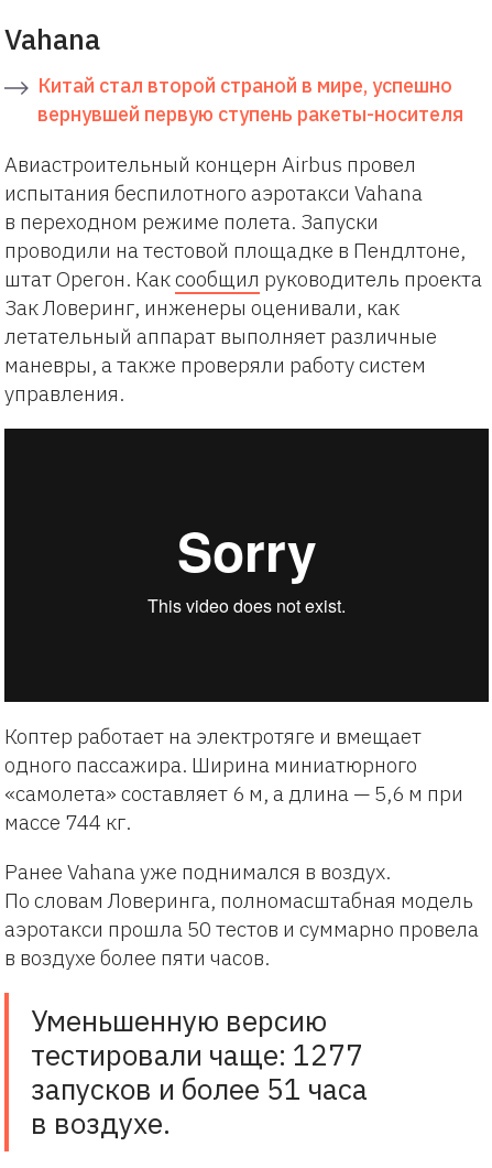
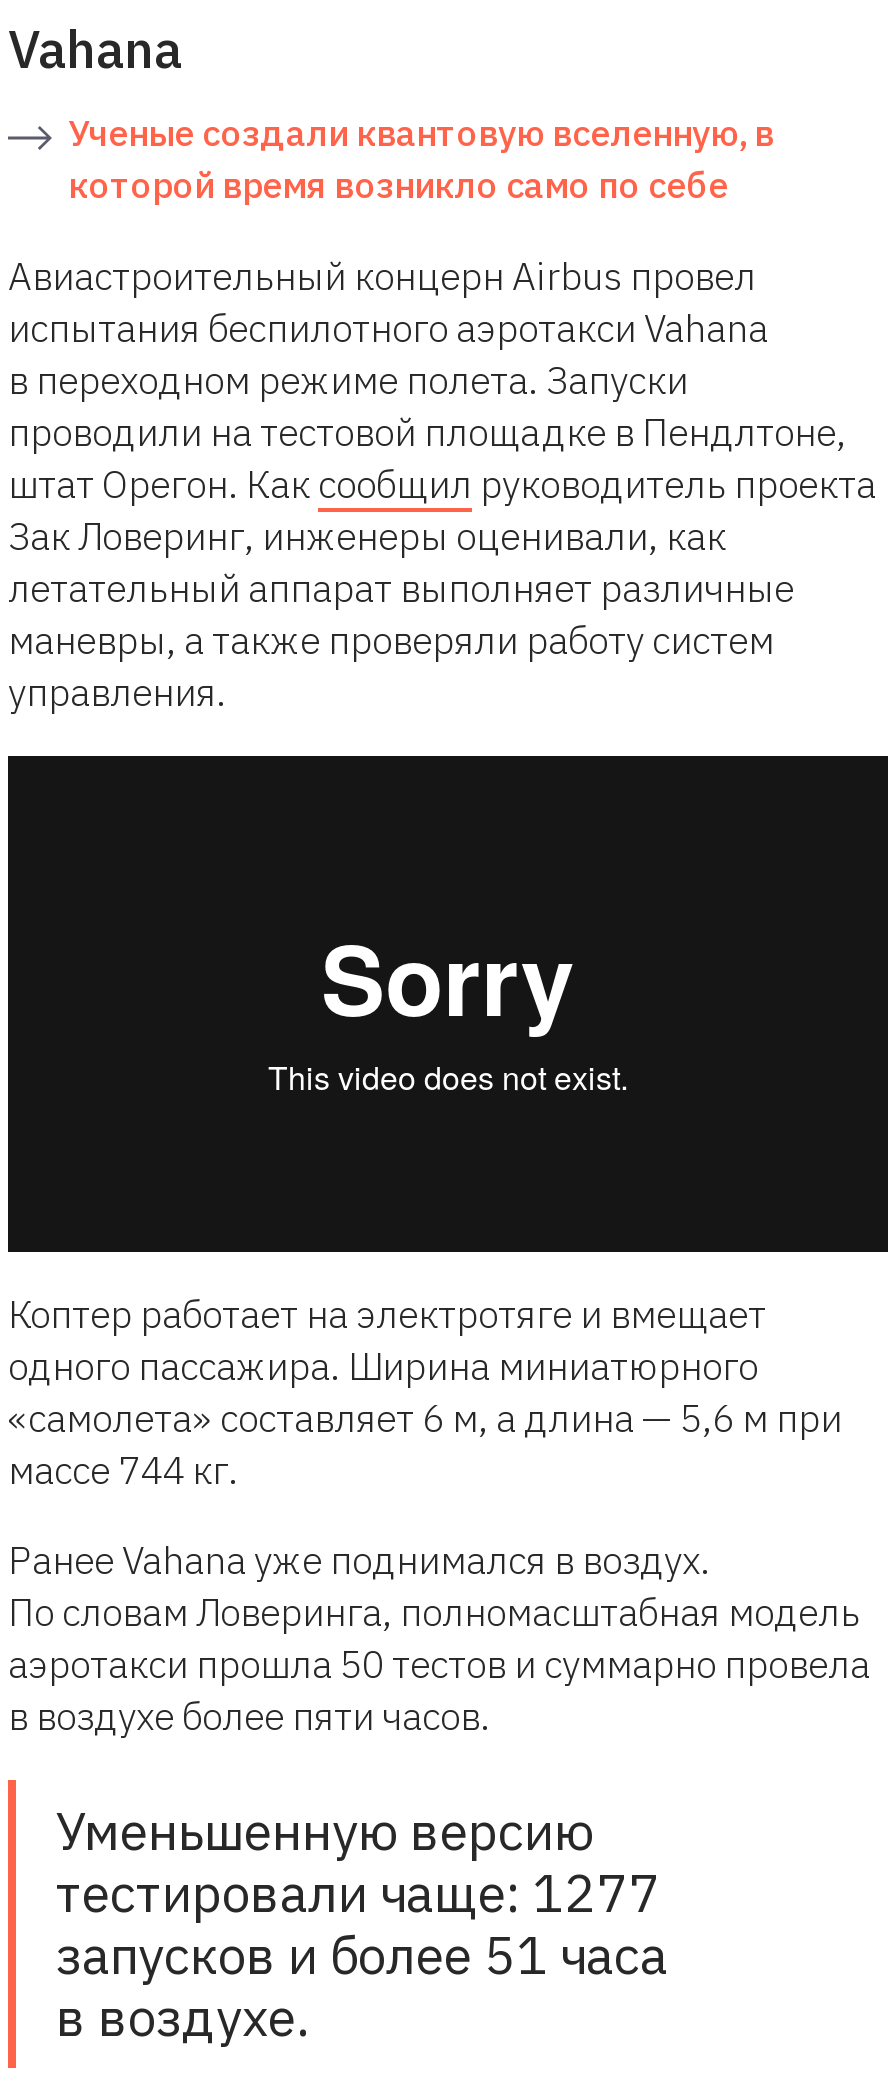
- Китай стал второй страной в мире, успешно
- вернувшей первую ступень ракеты-носителя
+ Ученые создали квантовую вселенную, в
+ которой время возникло само по себе
